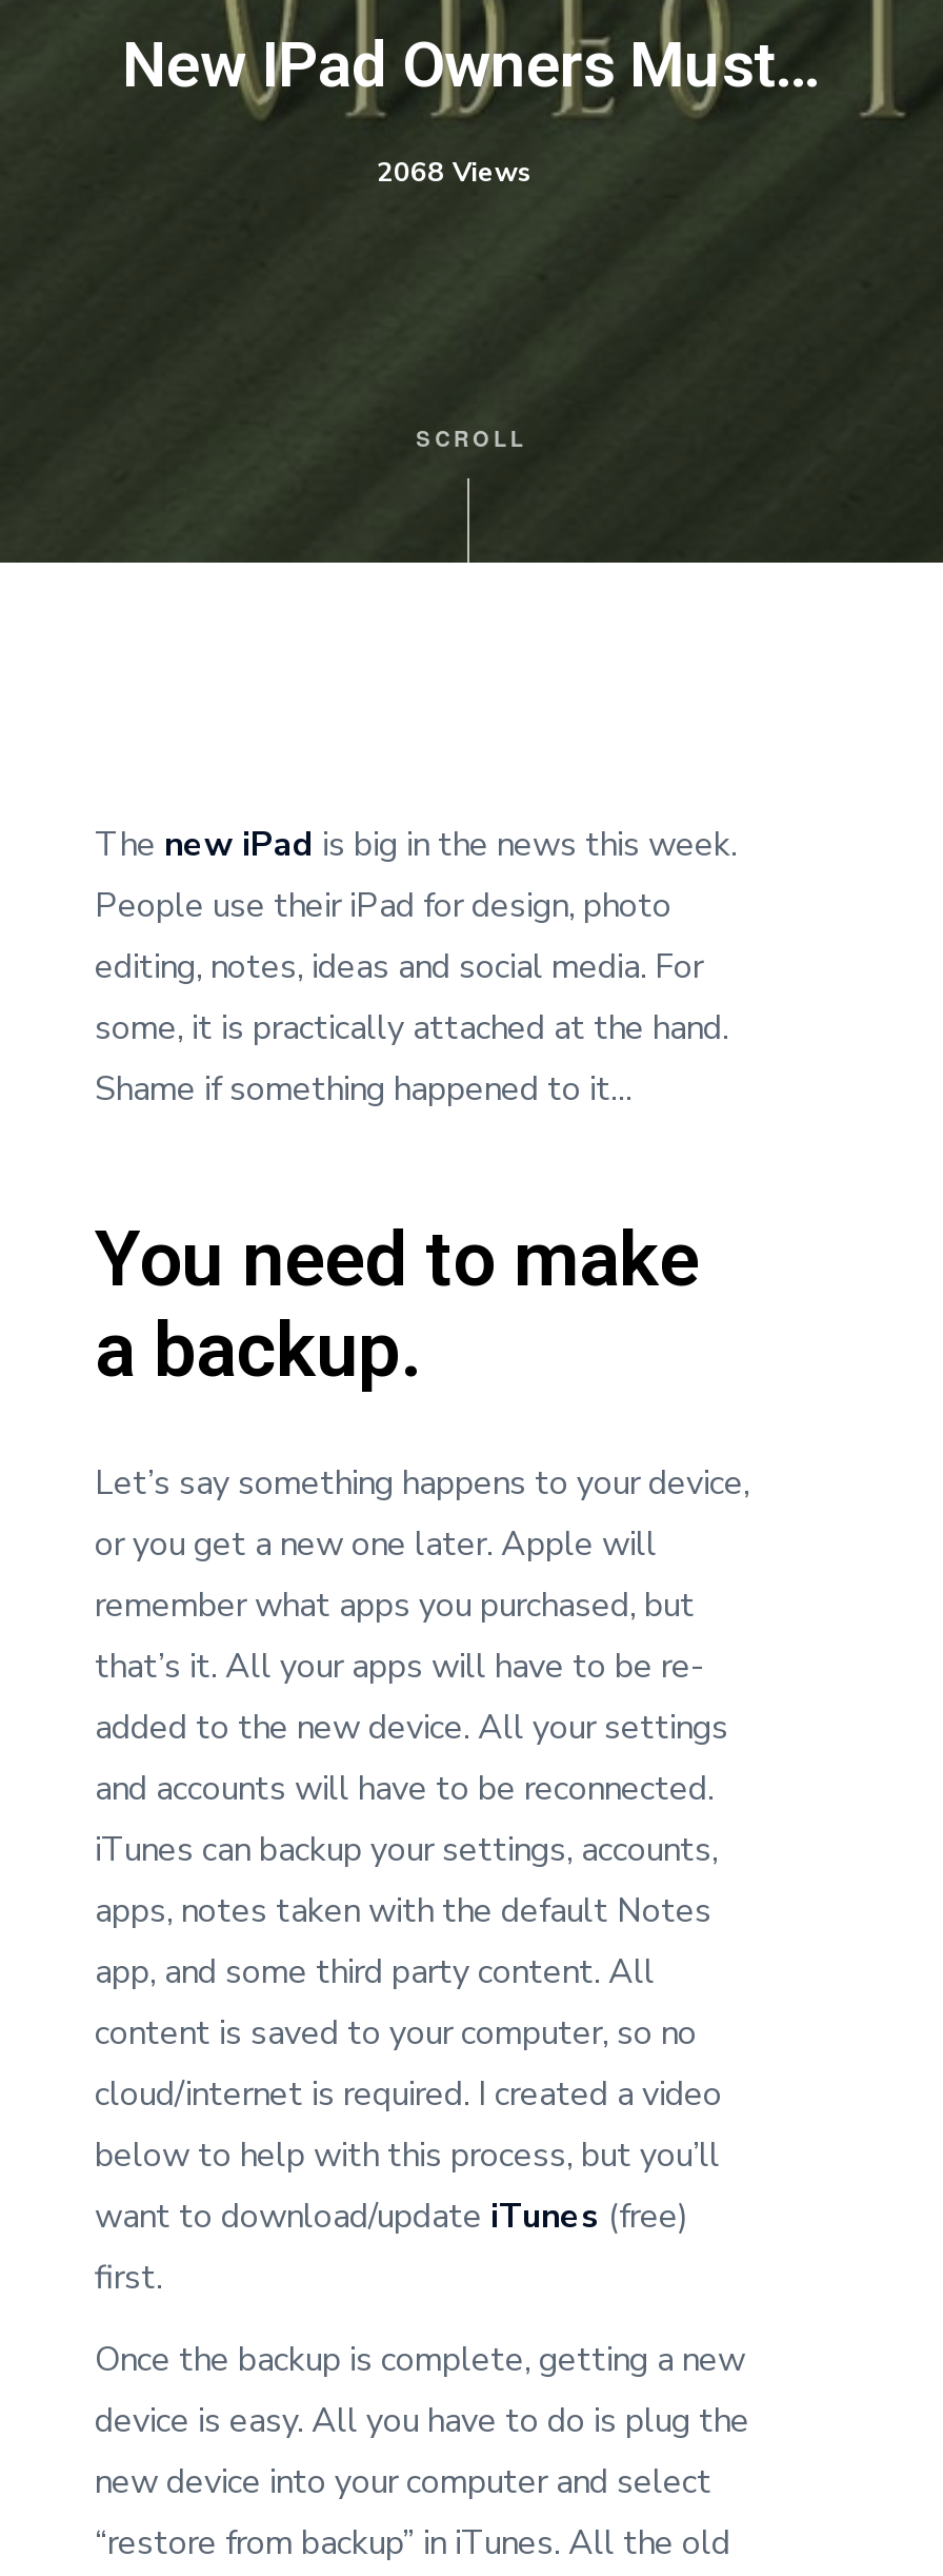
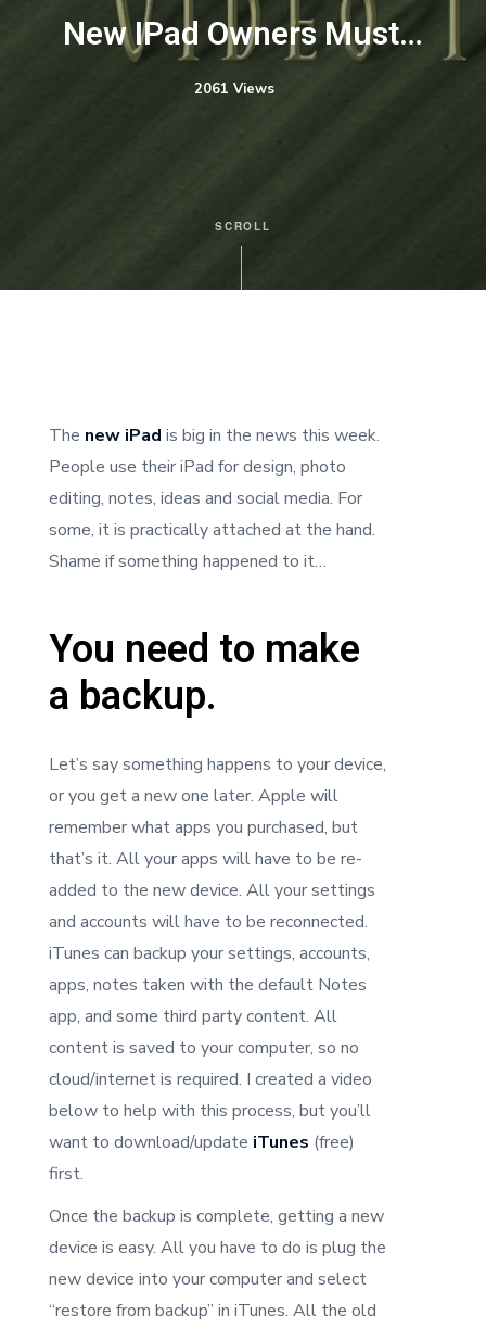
- 2068 Views
+ 2061 Views
